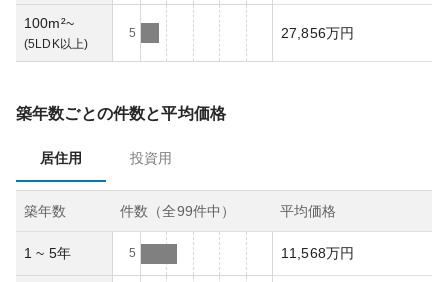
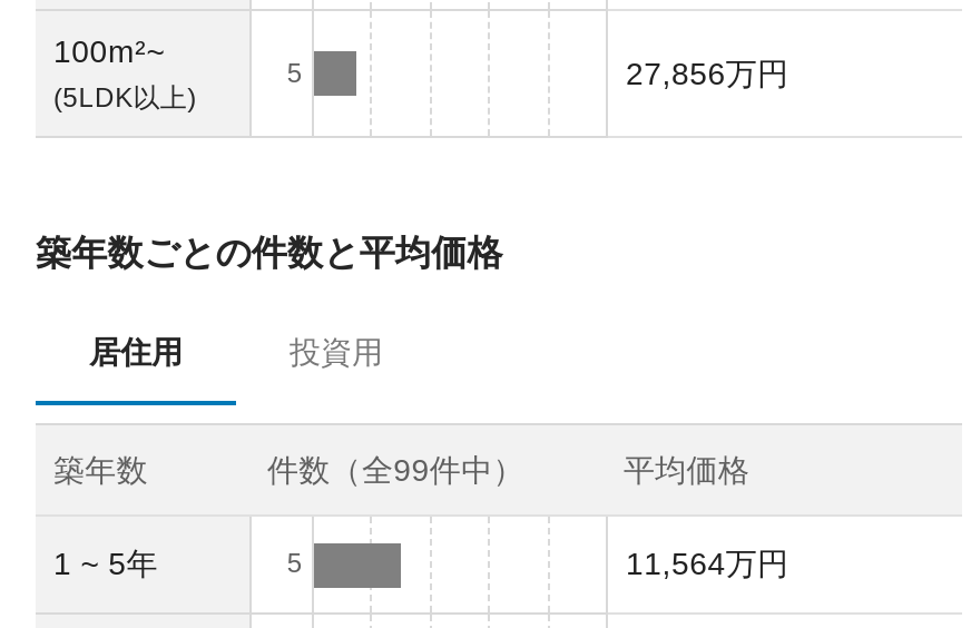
- 11,568万円
+ 11,564万円
